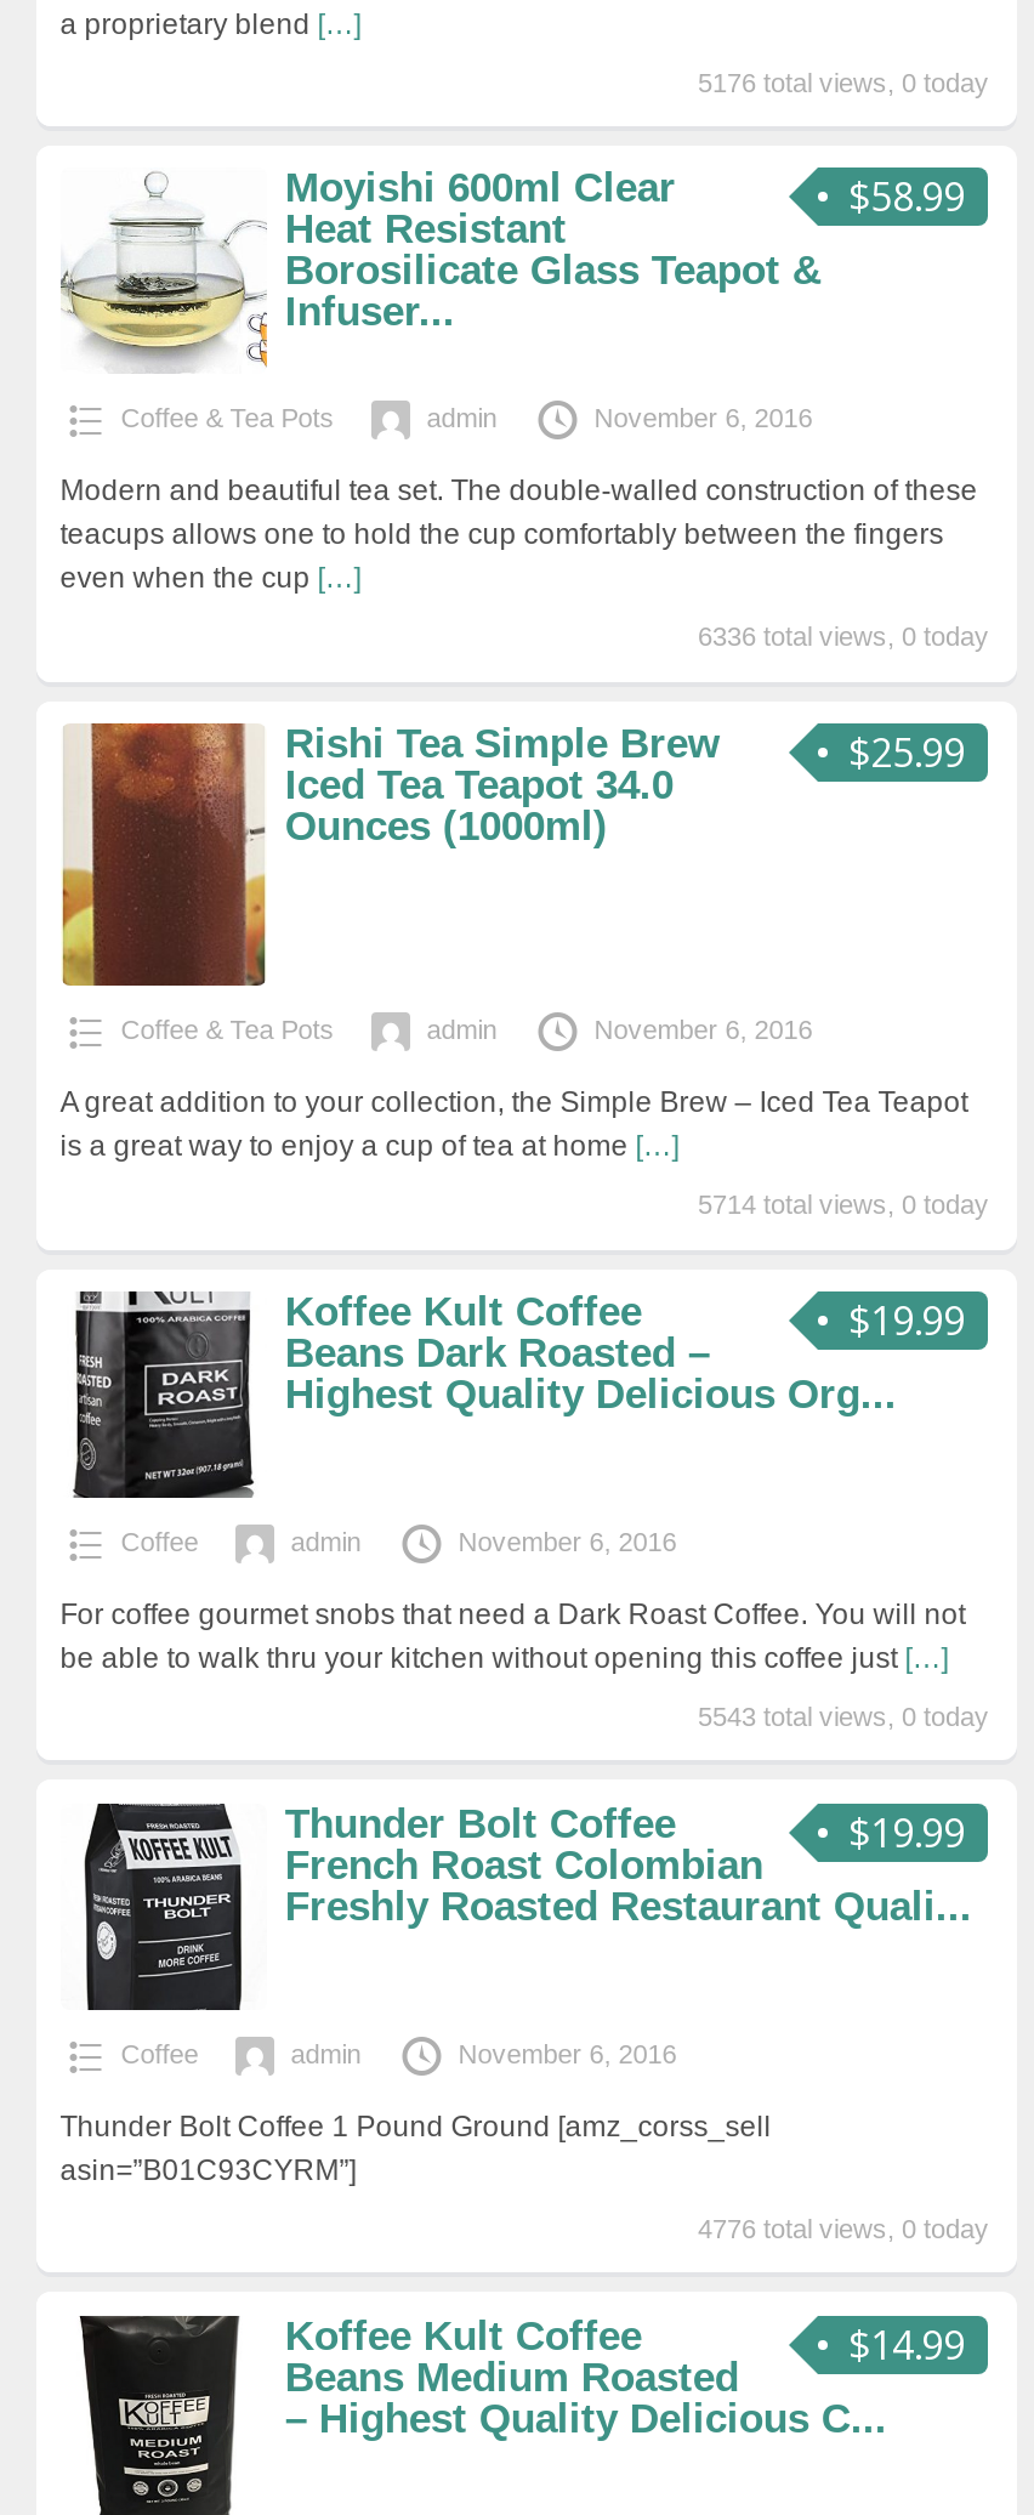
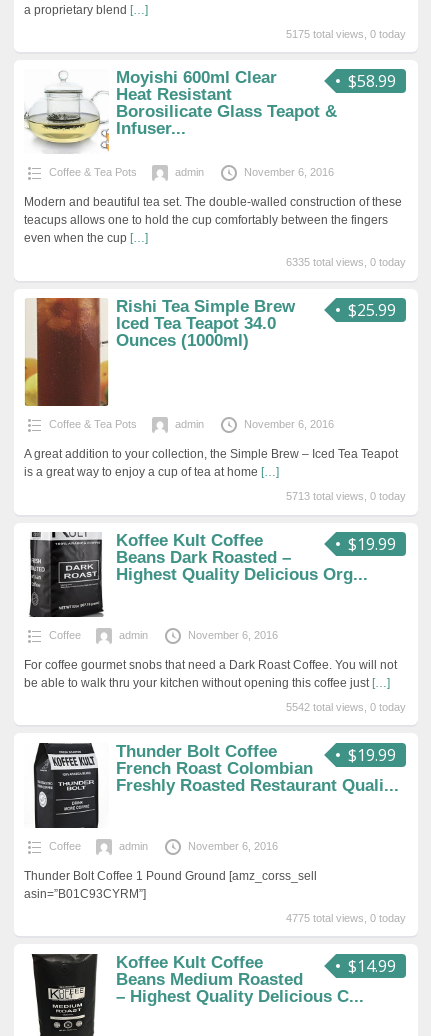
- 5176 total views, 0 today
+ 5175 total views, 0 today

- 6336 total views, 0 today
+ 6335 total views, 0 today

- 5714 total views, 0 today
+ 5713 total views, 0 today

- 5543 total views, 0 today
+ 5542 total views, 0 today

- 4776 total views, 0 today
+ 4775 total views, 0 today
